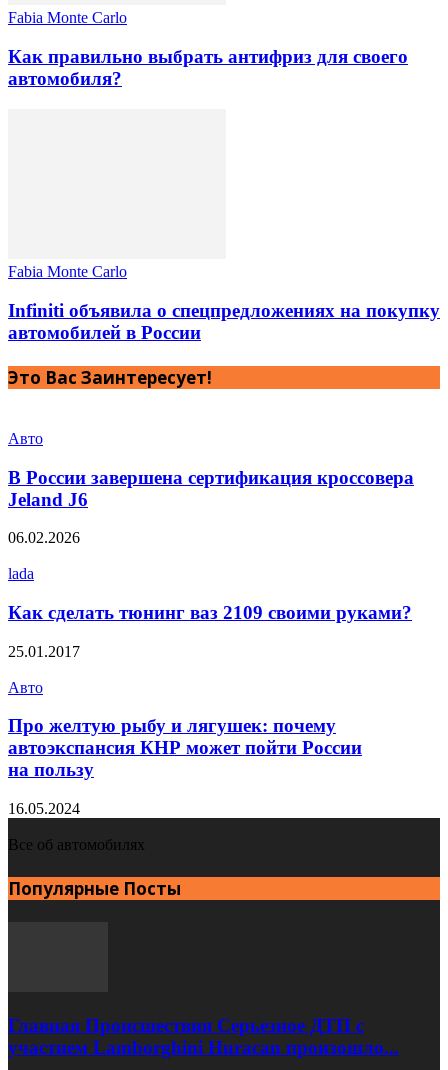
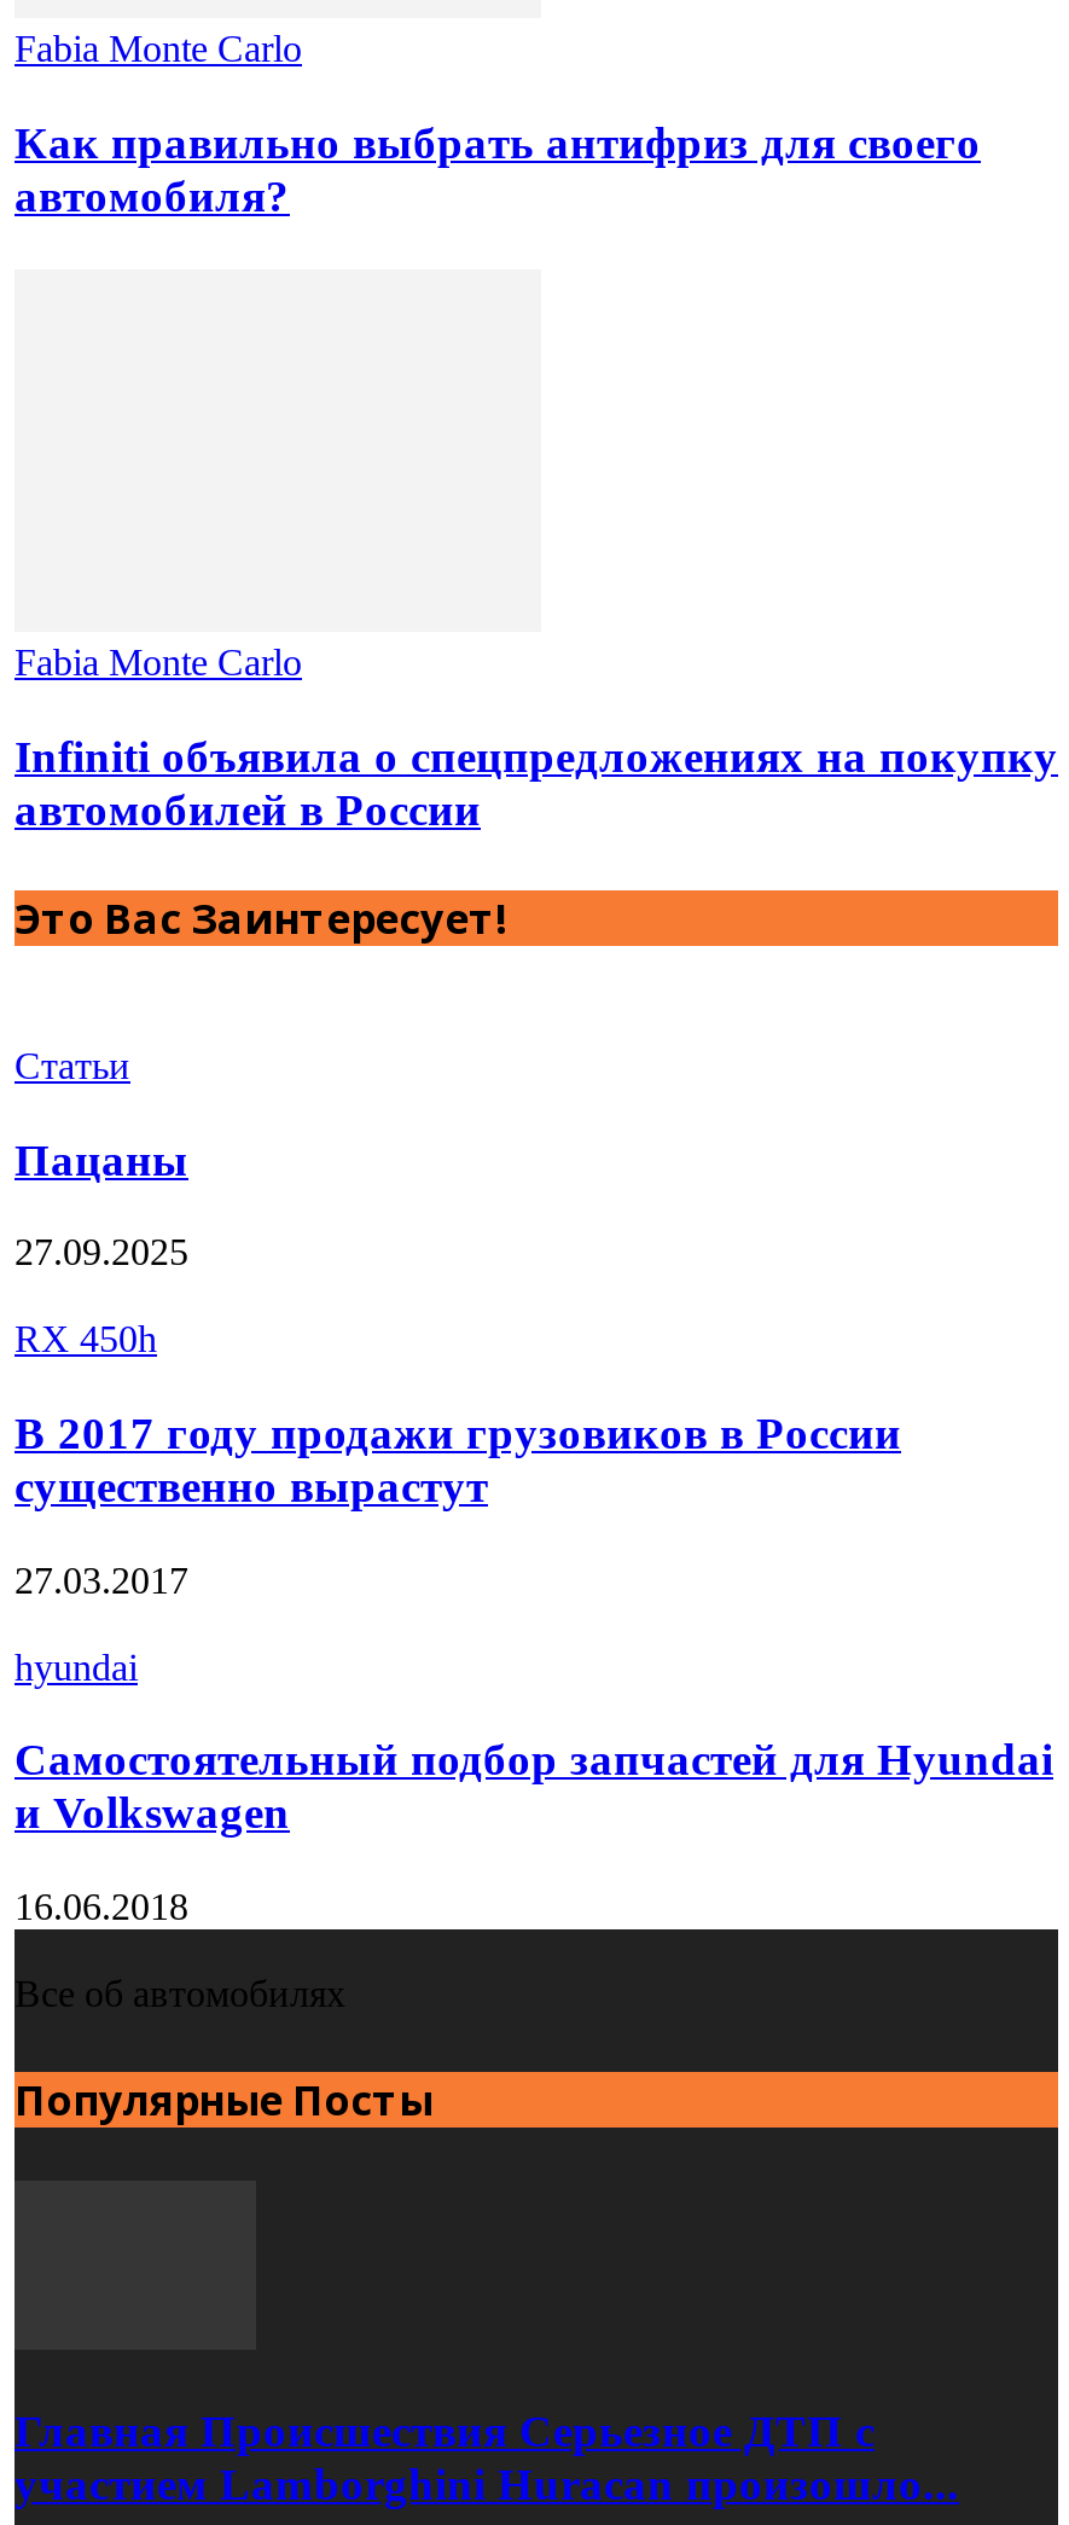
- Авто
+ Статьи

- В России завершена сертификация кроссовера
- Jeland J6
+ Пацаны

- 06.02.2026
+ 27.09.2025

- lada
+ RX 450h

- Как сделать тюнинг ваз 2109 своими руками?
+ В 2017 году продажи грузовиков в России
+ существенно вырастут

- 25.01.2017
+ 27.03.2017

- Авто
+ hyundai

- Про желтую рыбу и лягушек: почему
- автоэкспансия КНР может пойти России
- на пользу
+ Самостоятельный подбор запчастей для Hyundai
+ и Volkswagen

- 16.05.2024
+ 16.06.2018
